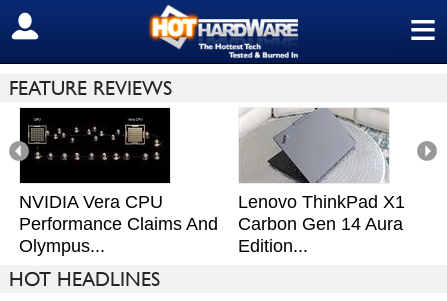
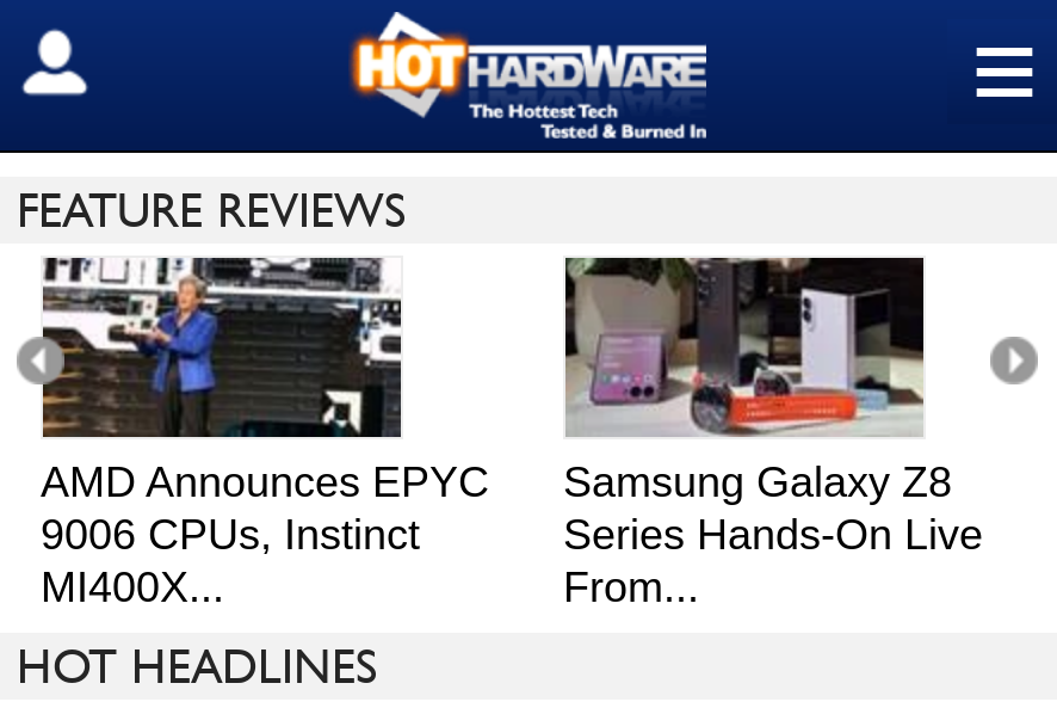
- [image]
- NVIDIA Vera CPU
- Performance Claims And
- Olympus...
+ [image]
+ AMD Announces EPYC
+ 9006 CPUs, Instinct
+ MI400X...

- [image]
- Lenovo ThinkPad X1
- Carbon Gen 14 Aura
- Edition...
+ [image]
+ Samsung Galaxy Z8
+ Series Hands-On Live
+ From...
